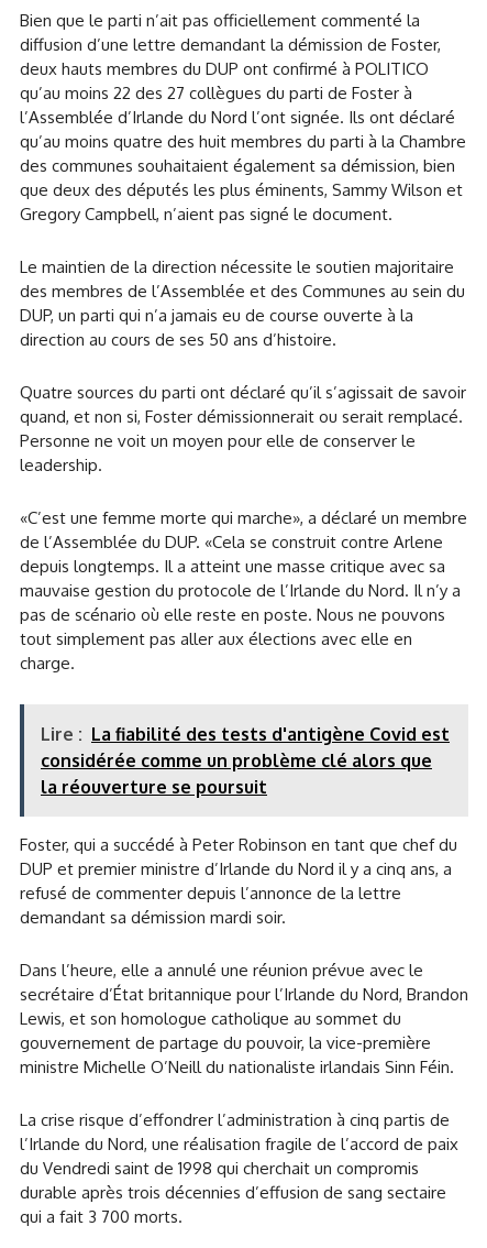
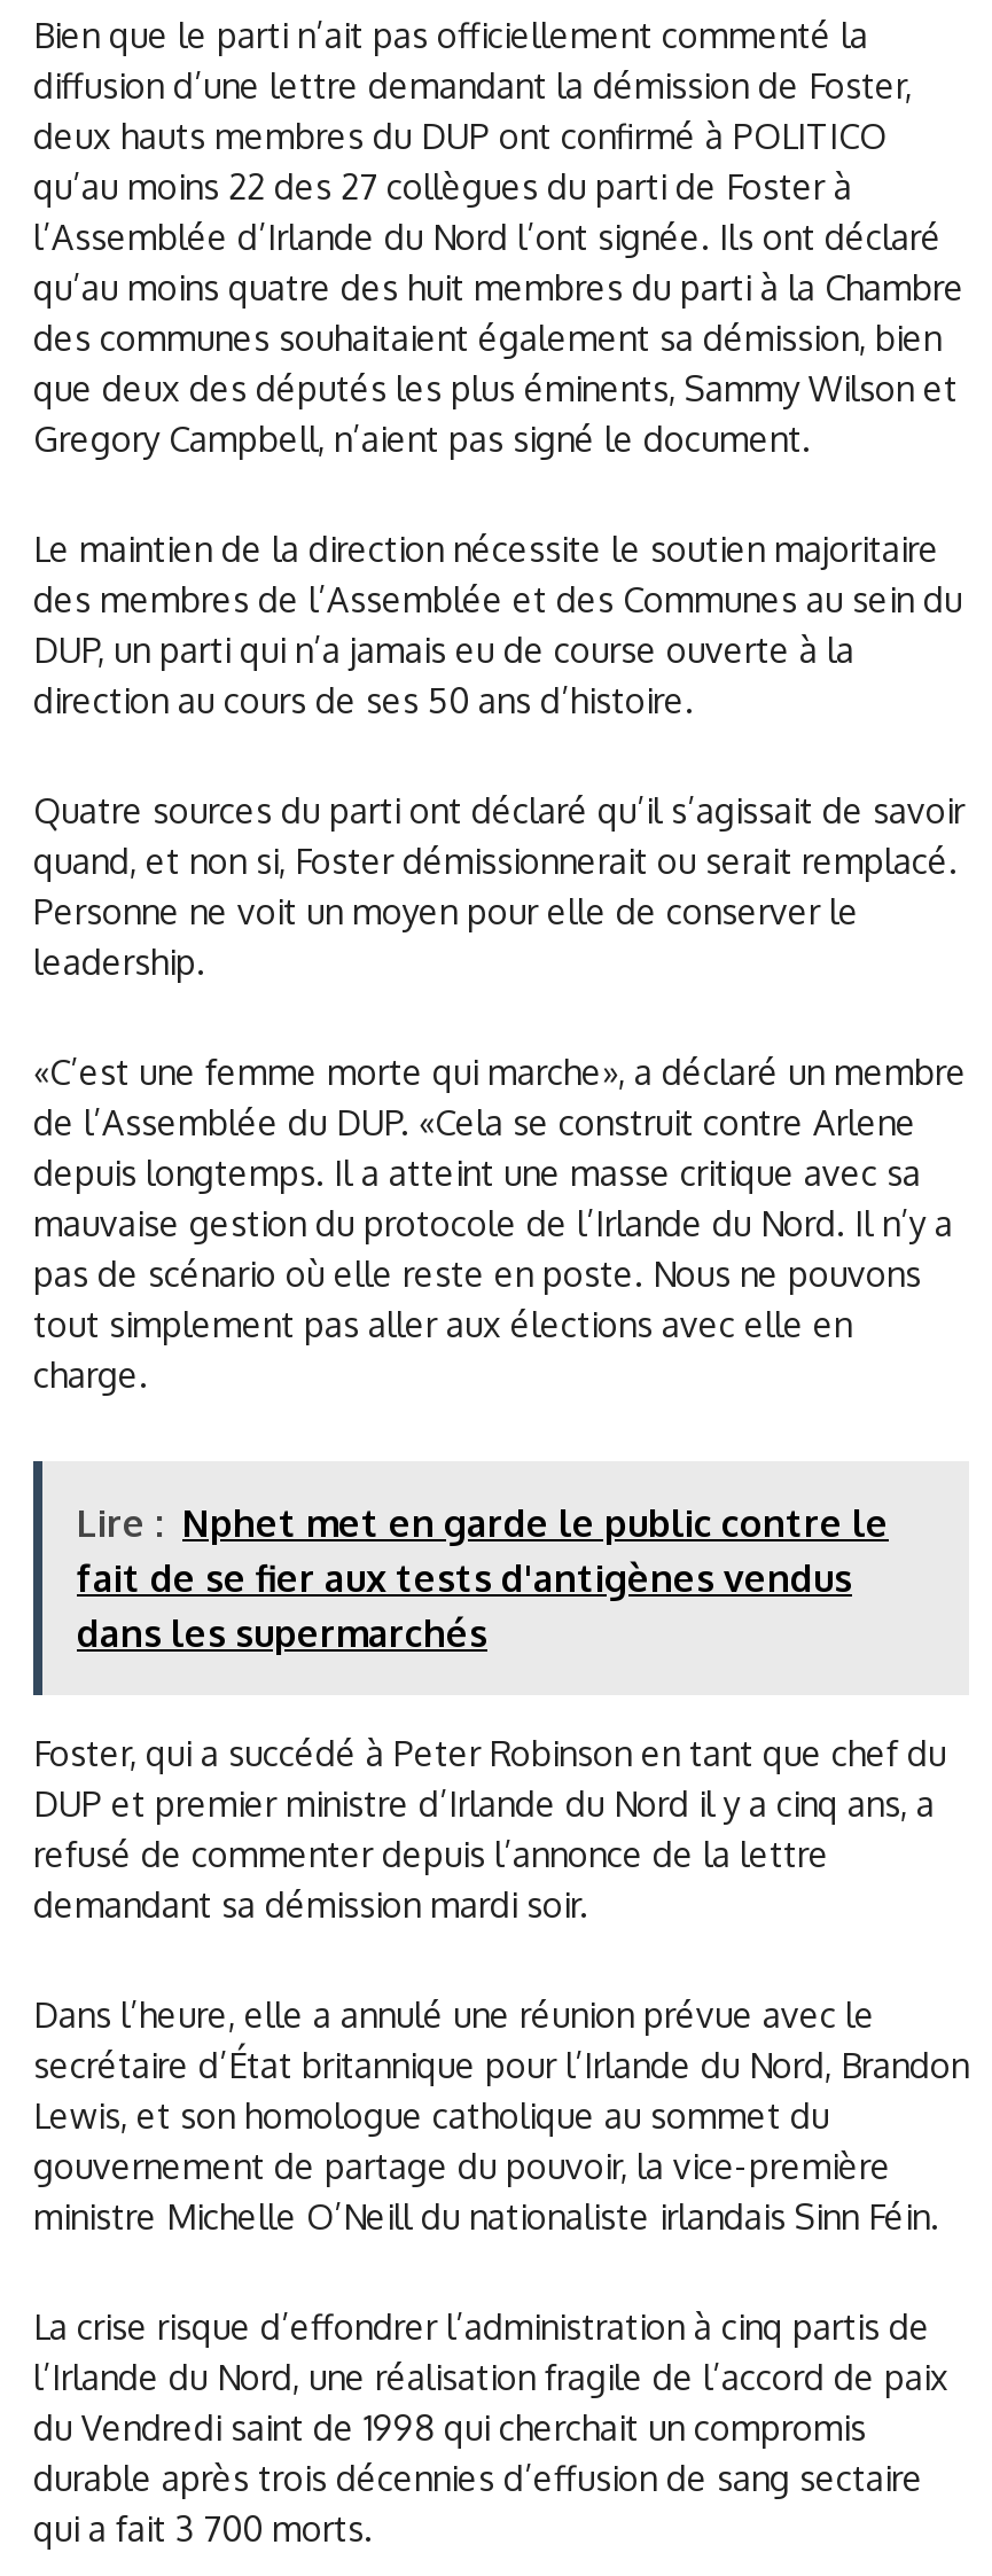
- Lire : La fiabilité des tests d'antigène Covid est
- considérée comme un problème clé alors que
- la réouverture se poursuit
+ Lire : Nphet met en garde le public contre le
+ fait de se fier aux tests d'antigènes vendus
+ dans les supermarchés
